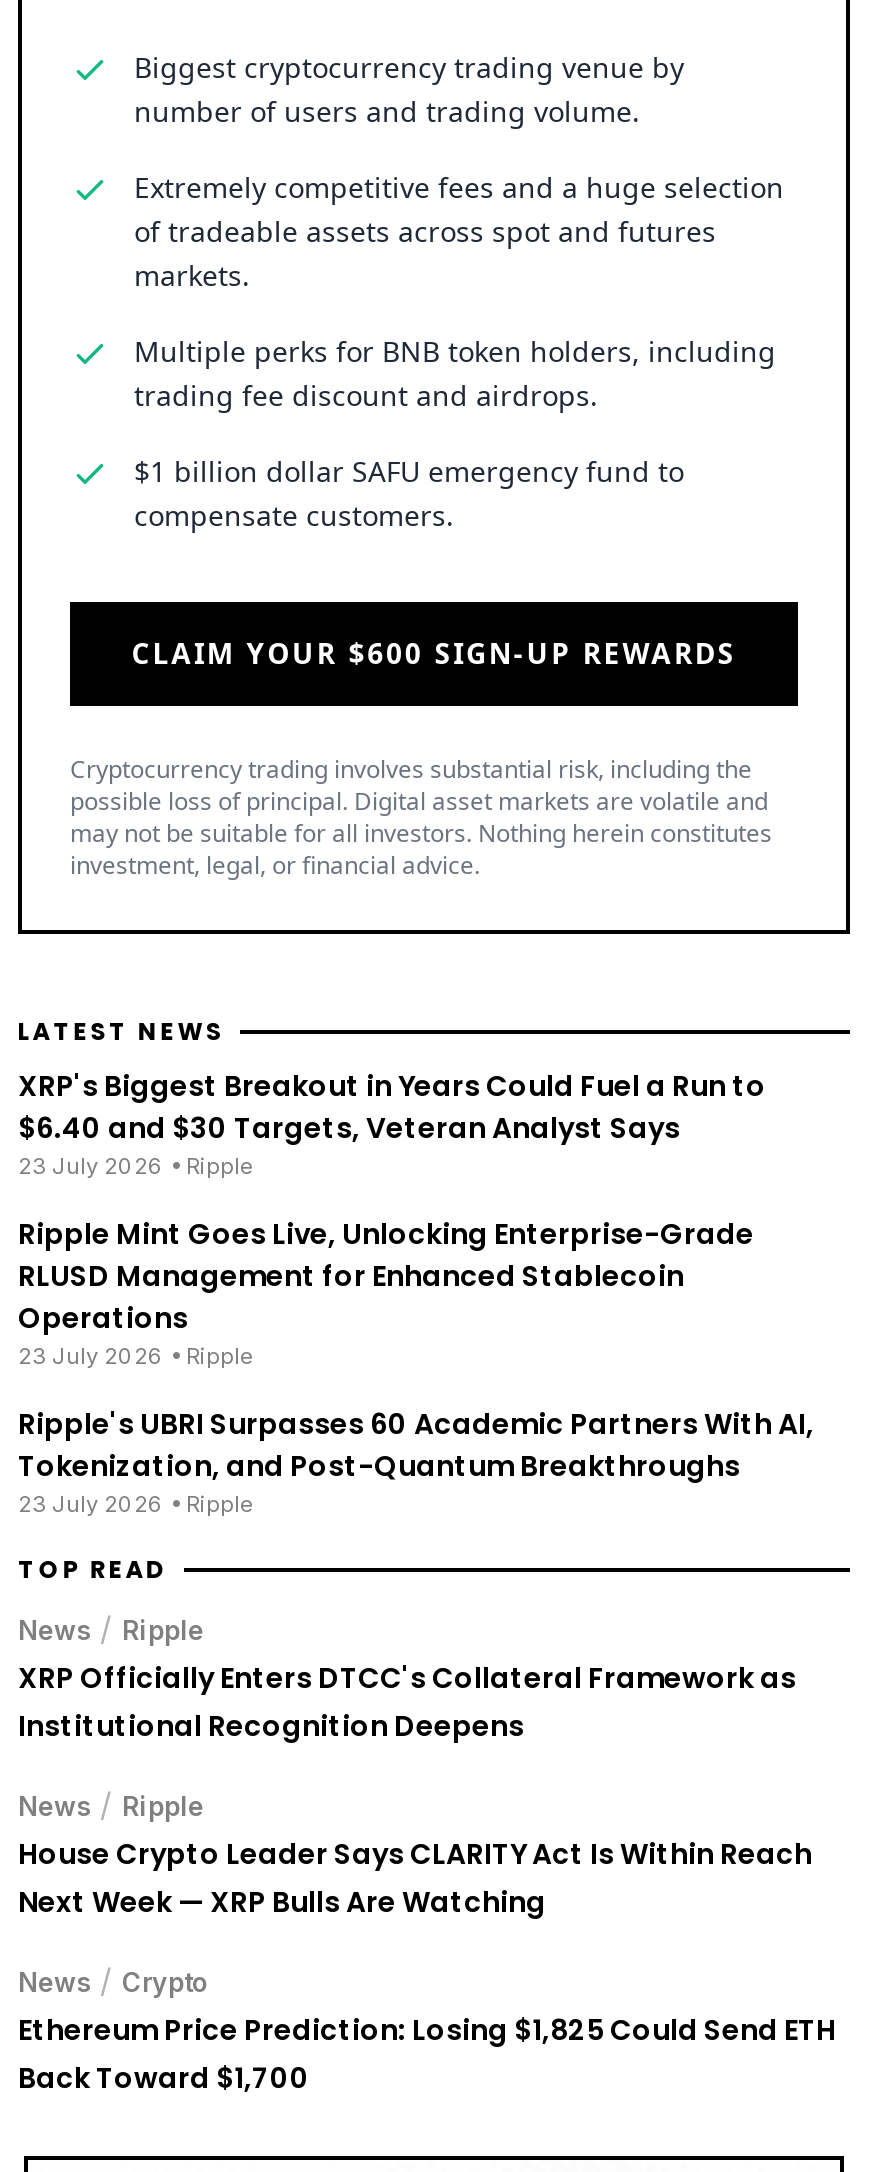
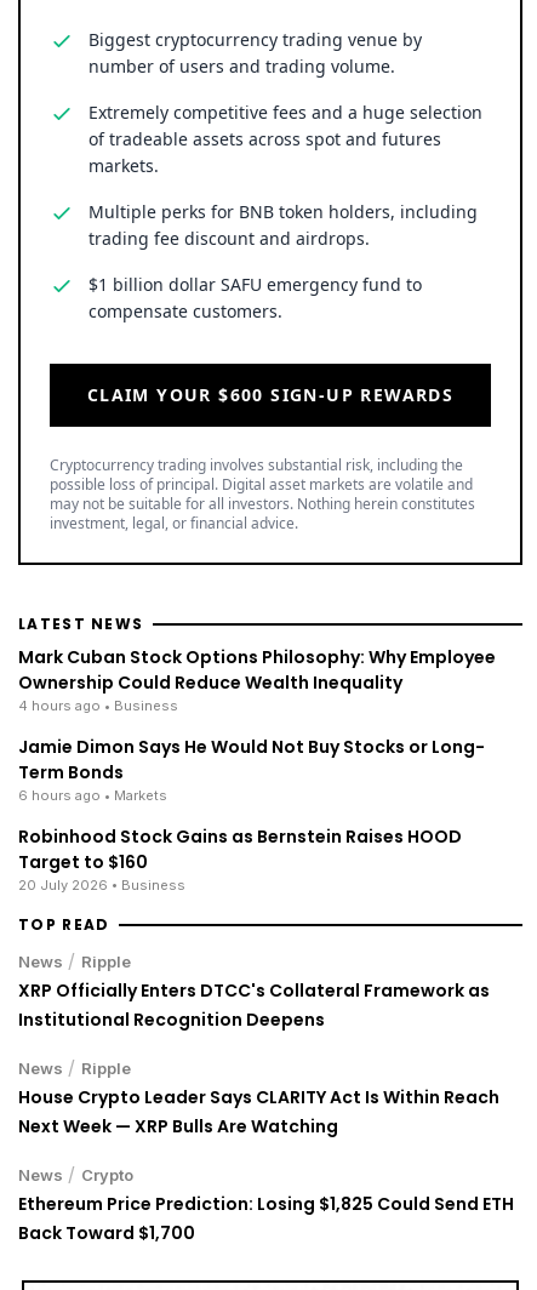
- XRP's Biggest Breakout in Years Could Fuel a Run to
- $6.40 and $30 Targets, Veteran Analyst Says
- 23 July 2026 • Ripple
+ Mark Cuban Stock Options Philosophy: Why Employee
+ Ownership Could Reduce Wealth Inequality
+ 4 hours ago • Business

- Ripple Mint Goes Live, Unlocking Enterprise-Grade
- RLUSD Management for Enhanced Stablecoin
- Operations
- 23 July 2026 • Ripple
+ Jamie Dimon Says He Would Not Buy Stocks or Long-
+ Term Bonds
+ 6 hours ago • Markets

- Ripple's UBRI Surpasses 60 Academic Partners With AI,
- Tokenization, and Post-Quantum Breakthroughs
- 23 July 2026 • Ripple
+ Robinhood Stock Gains as Bernstein Raises HOOD
+ Target to $160
+ 20 July 2026 • Business
